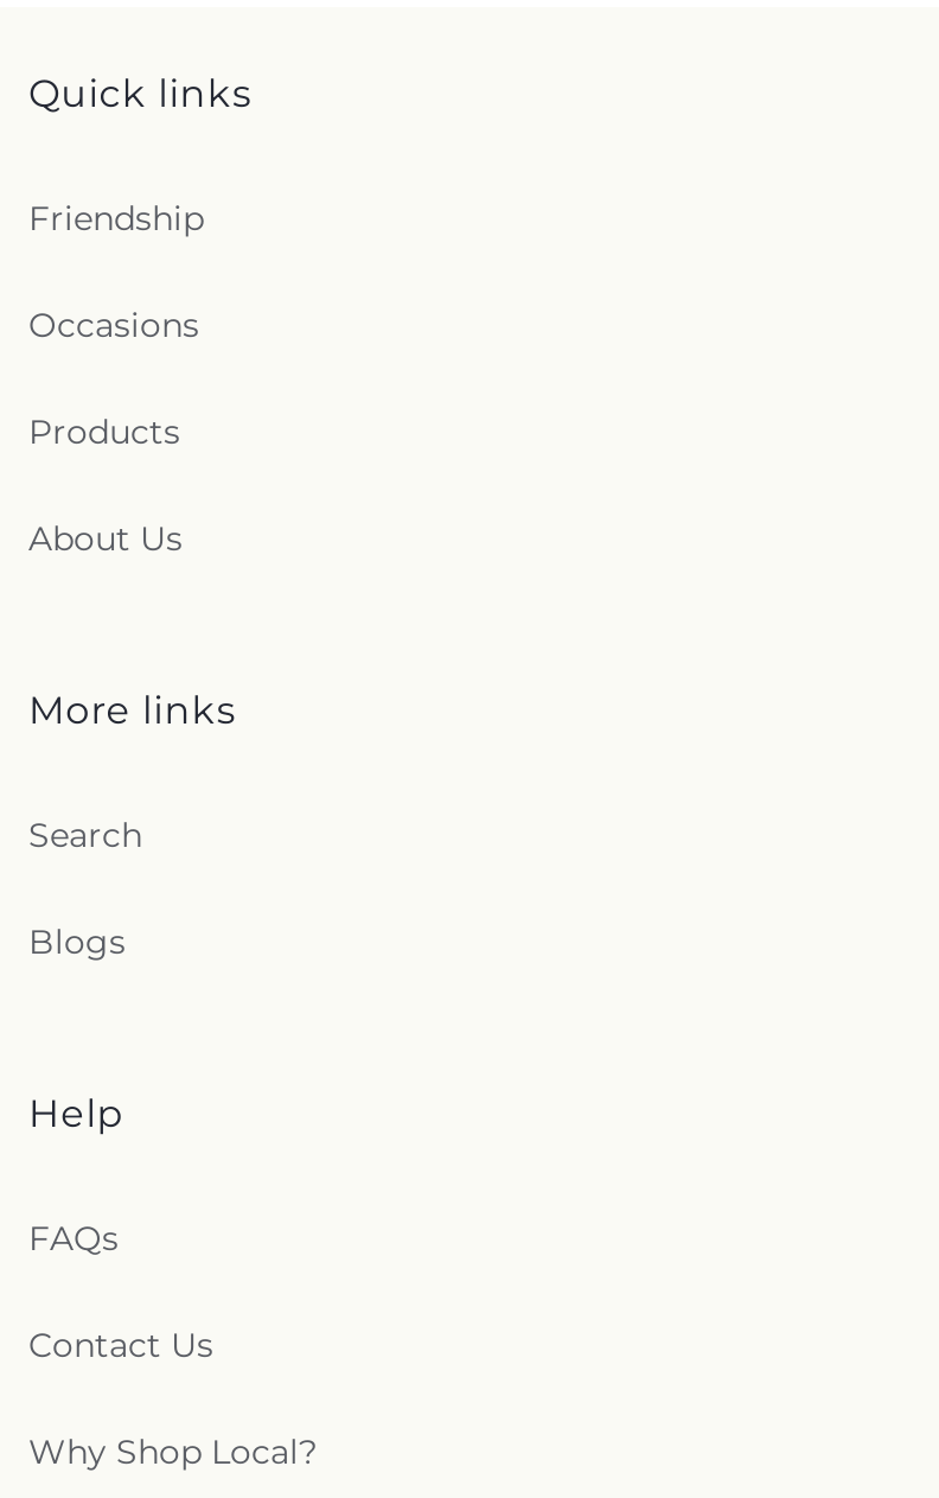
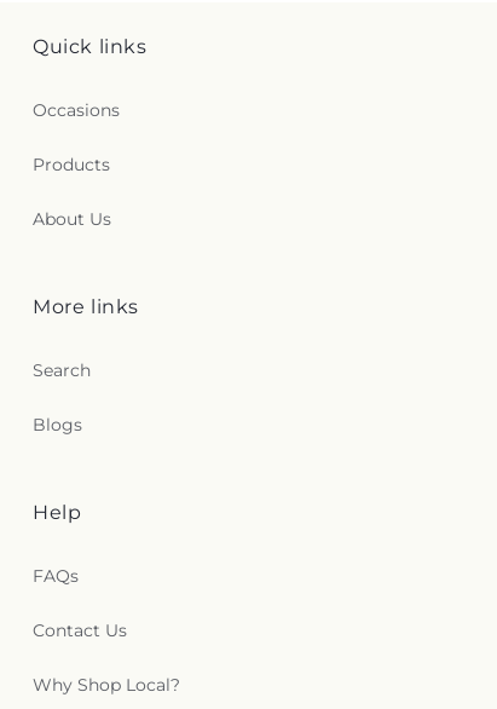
- Friendship
